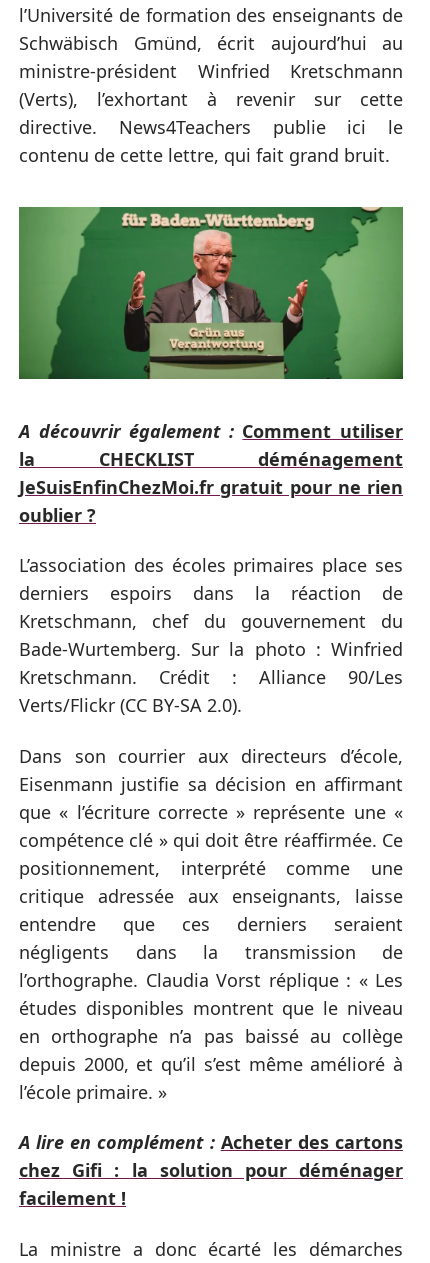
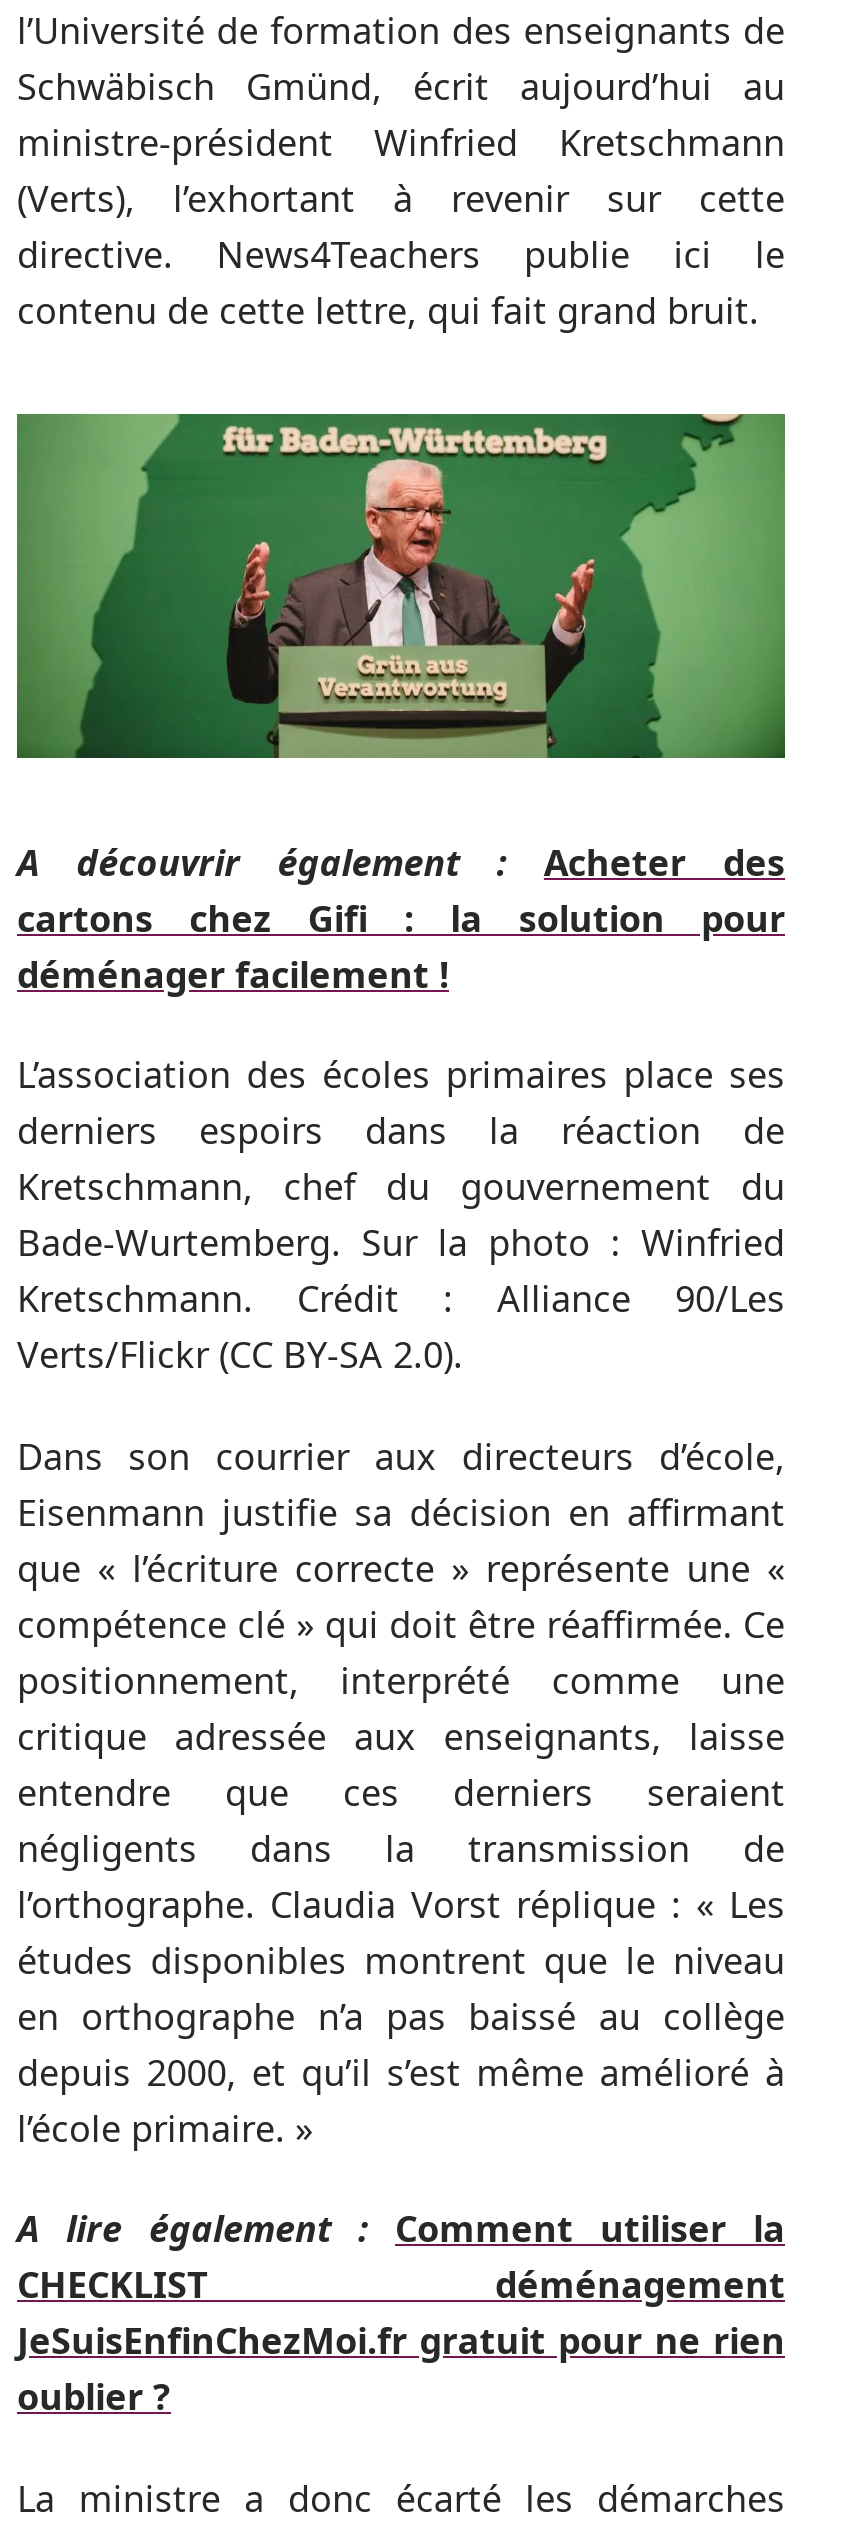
- A découvrir également : Comment utiliser
- la CHECKLIST déménagement
+ A découvrir également :
+ Acheter des
+ cartons chez Gifi : la solution pour
+ déménager facilement !

moved down: JeSuisEnfinChezMoi.fr gratuit pour ne rien | oublier ?

moved up: L’association des écoles primaires place ses | derniers espoirs dans la réaction de | Kretschmann, chef du gouvernement du | ... | depuis 2000, et qu’il s’est même amélioré à | l’école primaire. »

- A lire en complément : Acheter des cartons
- chez Gifi : la solution pour déménager
- facilement !
+ A lire également : Comment utiliser la
+ CHECKLIST déménagement
